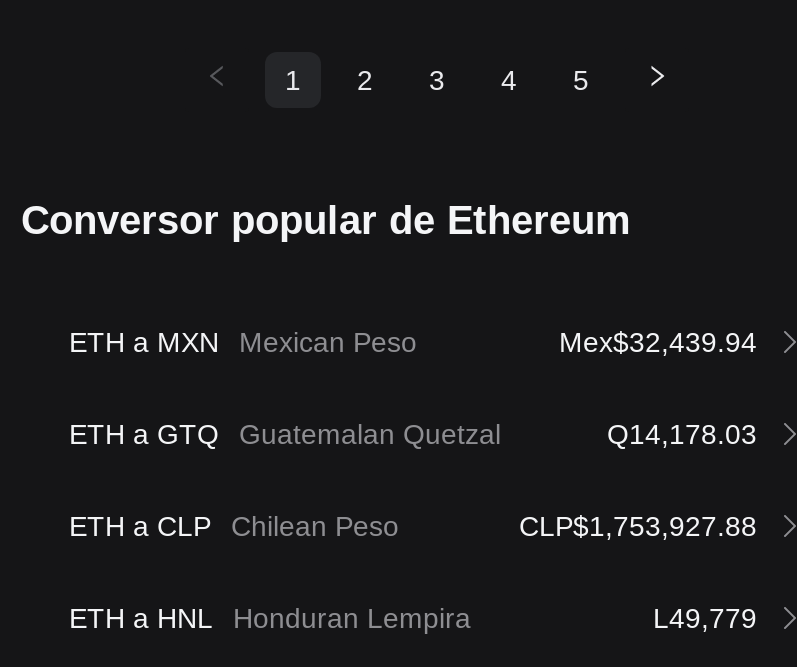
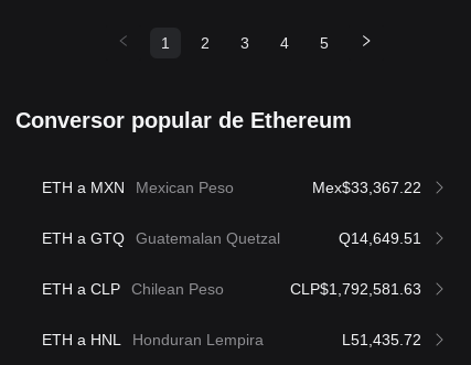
- Mex$32,439.94
+ Mex$33,367.22

- Q14,178.03
+ Q14,649.51

- CLP$1,753,927.88
+ CLP$1,792,581.63

- L49,779
+ L51,435.72
